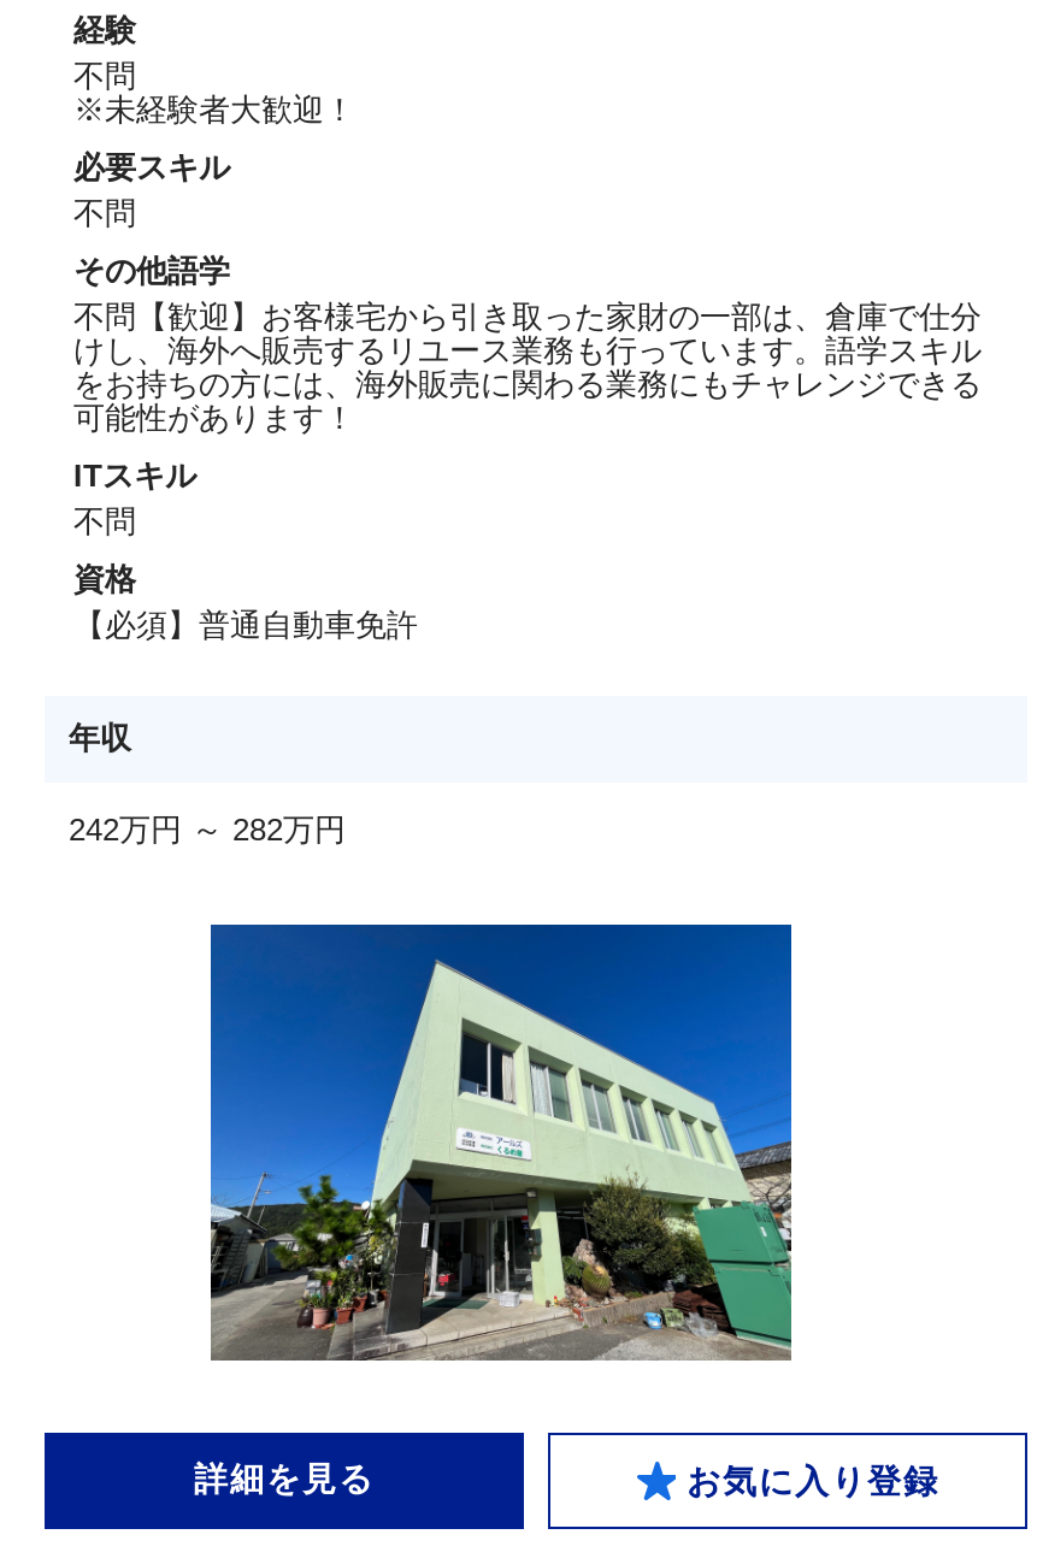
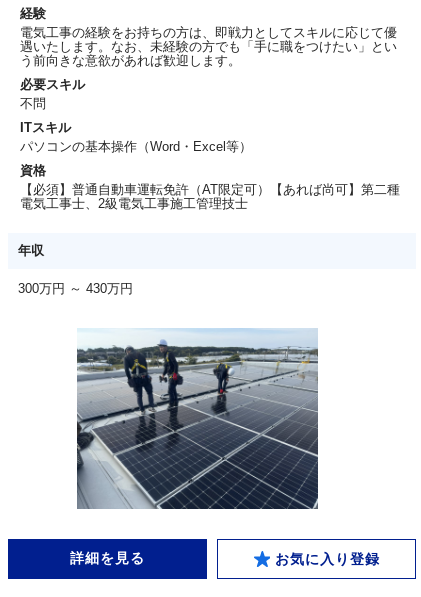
- 不問
- ※未経験者大歓迎！
+ 電気工事の経験をお持ちの方は、即戦力としてスキルに応じて優
+ 遇いたします。なお、未経験の方でも「手に職をつけたい」とい
+ う前向きな意欲があれば歓迎します。

- その他語学
- 不問【歓迎】お客様宅から引き取った家財の一部は、倉庫で仕分
- けし、海外へ販売するリユース業務も行っています。語学スキル
- をお持ちの方には、海外販売に関わる業務にもチャレンジできる
- 可能性があります！

- 不問
+ パソコンの基本操作（Word・Excel等）

- 【必須】普通自動車免許
+ 【必須】普通自動車運転免許（AT限定可）【あれば尚可】第二種
+ 電気工事士、2級電気工事施工管理技士

- 242万円 ～ 282万円
+ 300万円 ～ 430万円

- [image]
+ [image]
